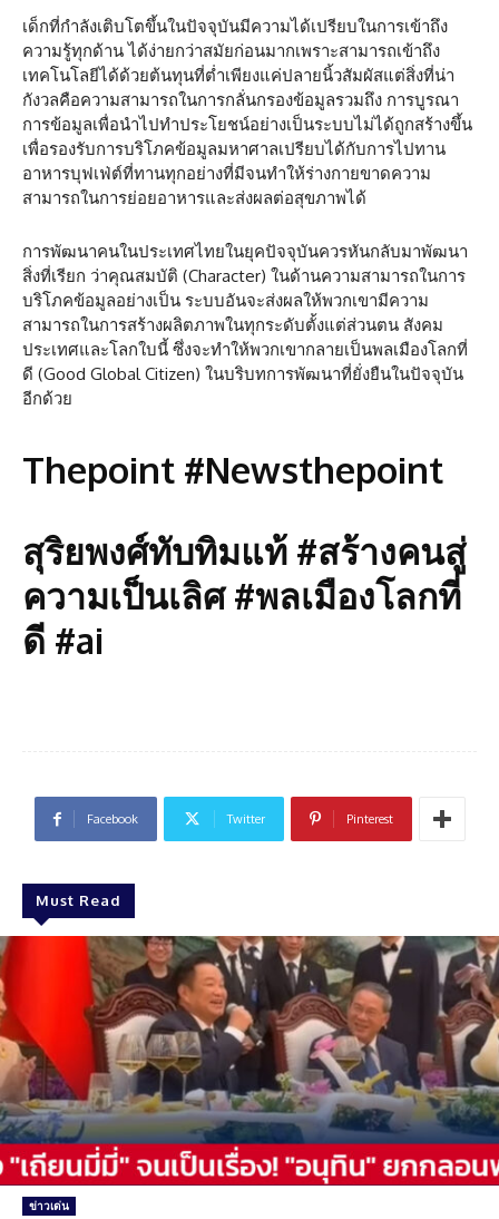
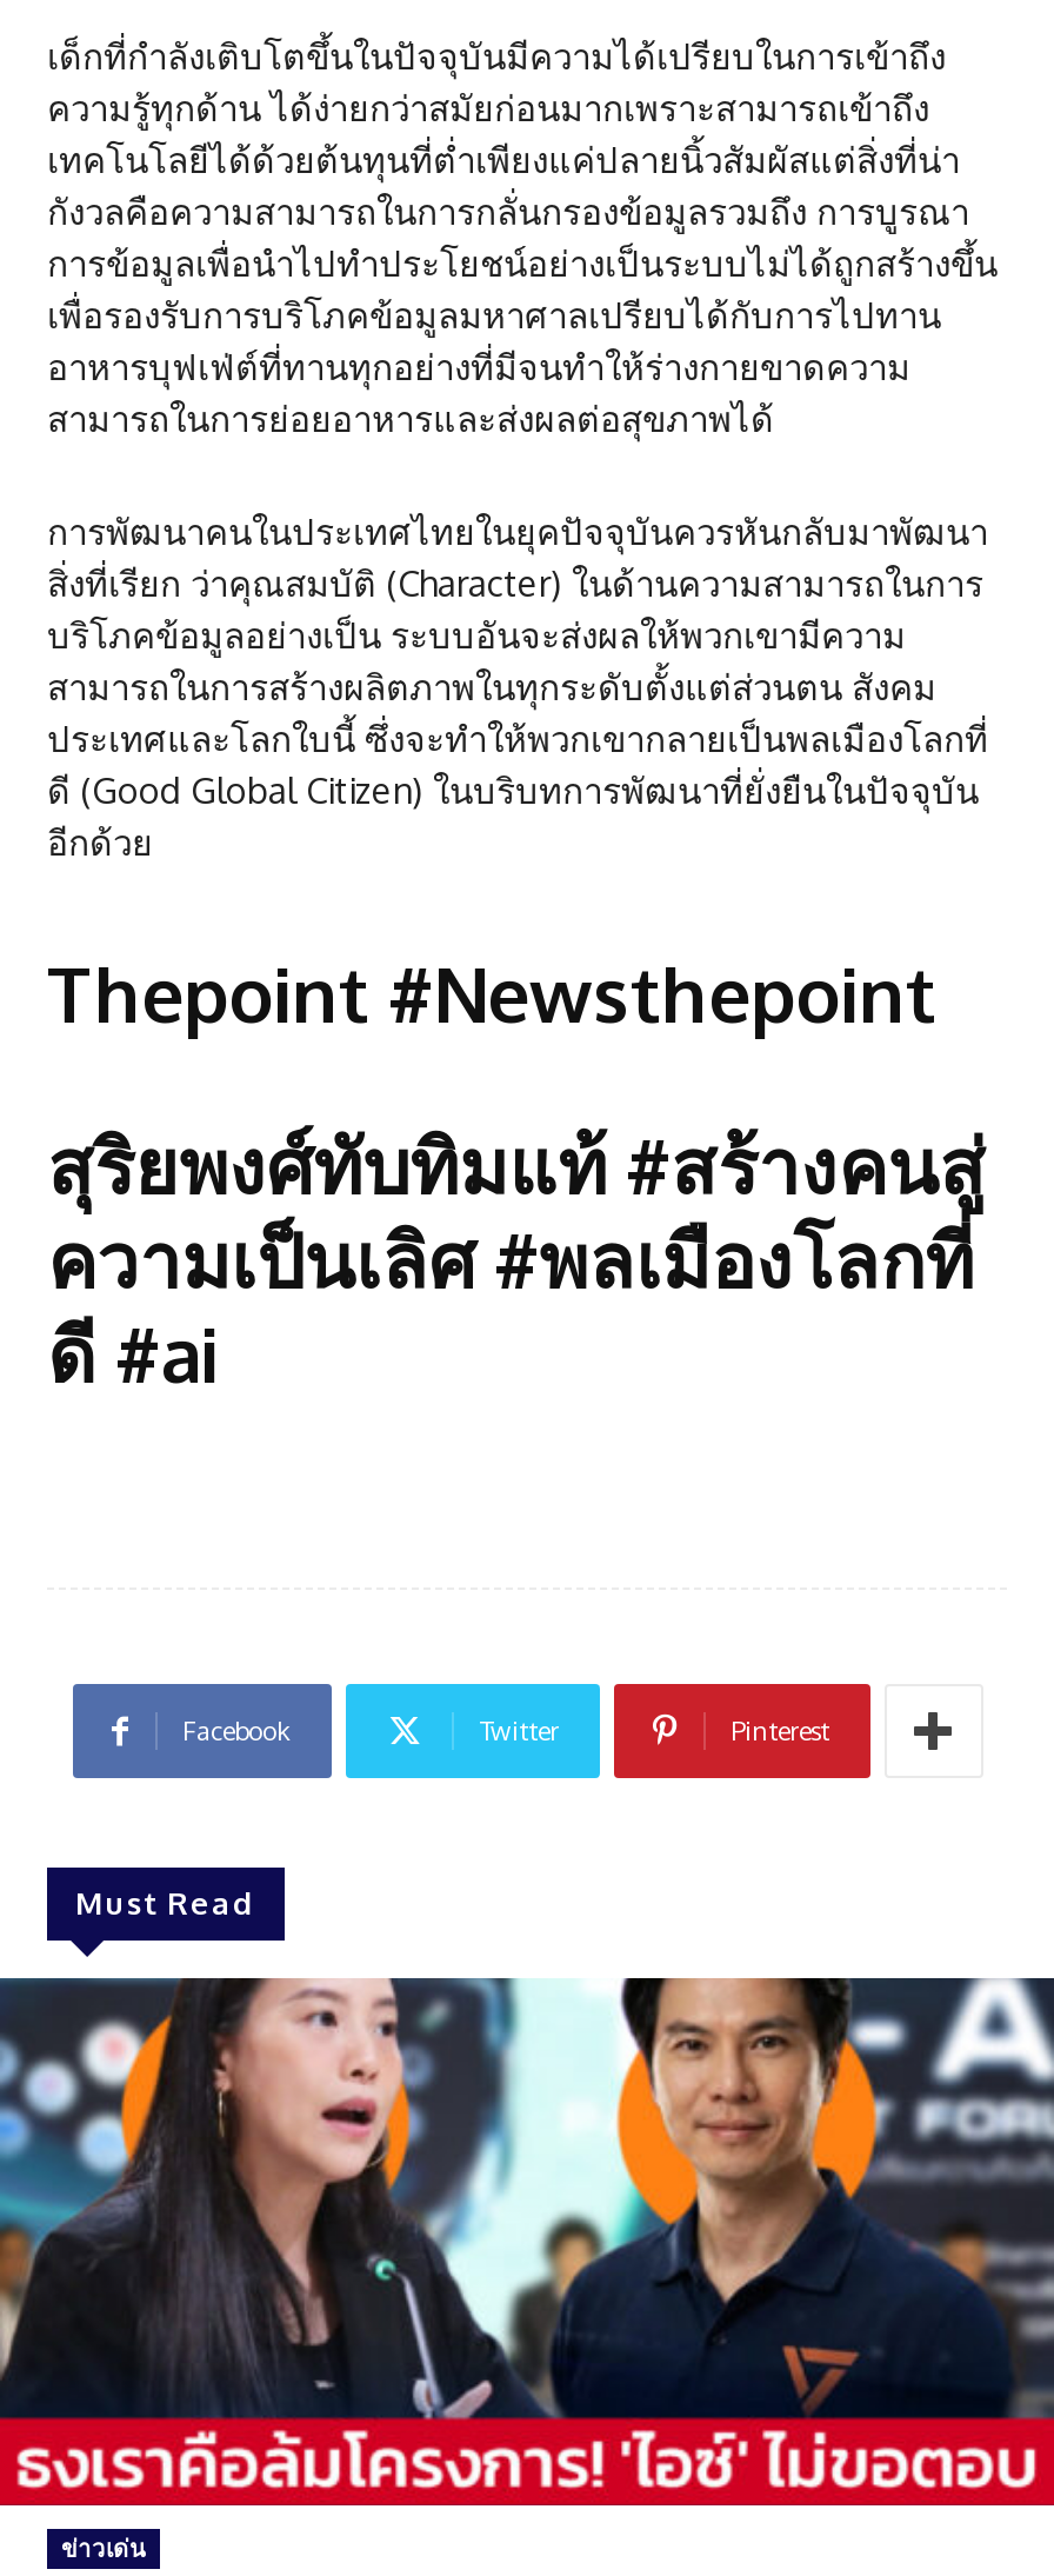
- [image]
+ [image]
